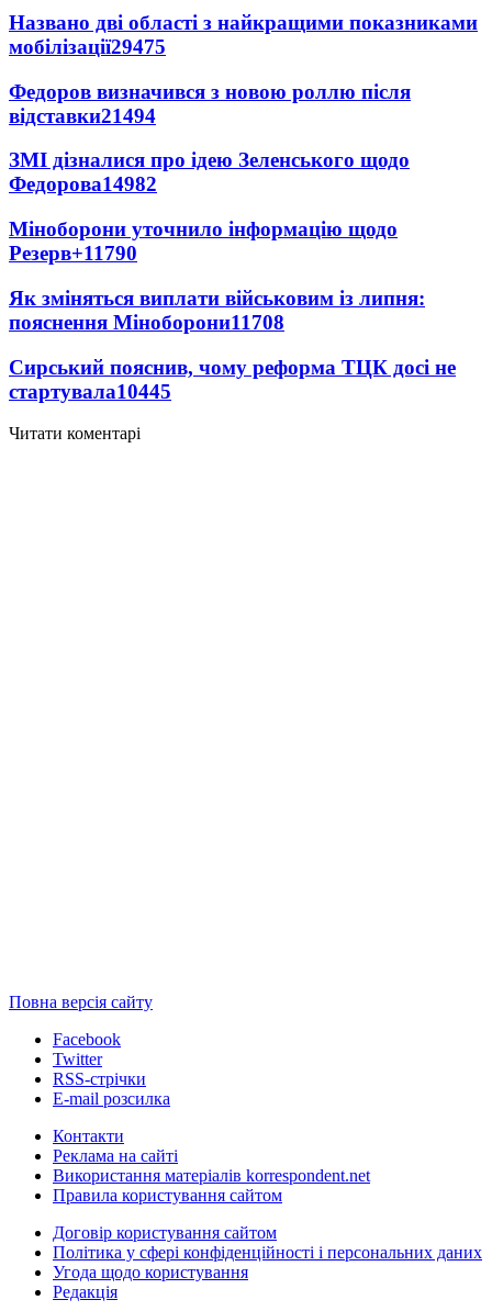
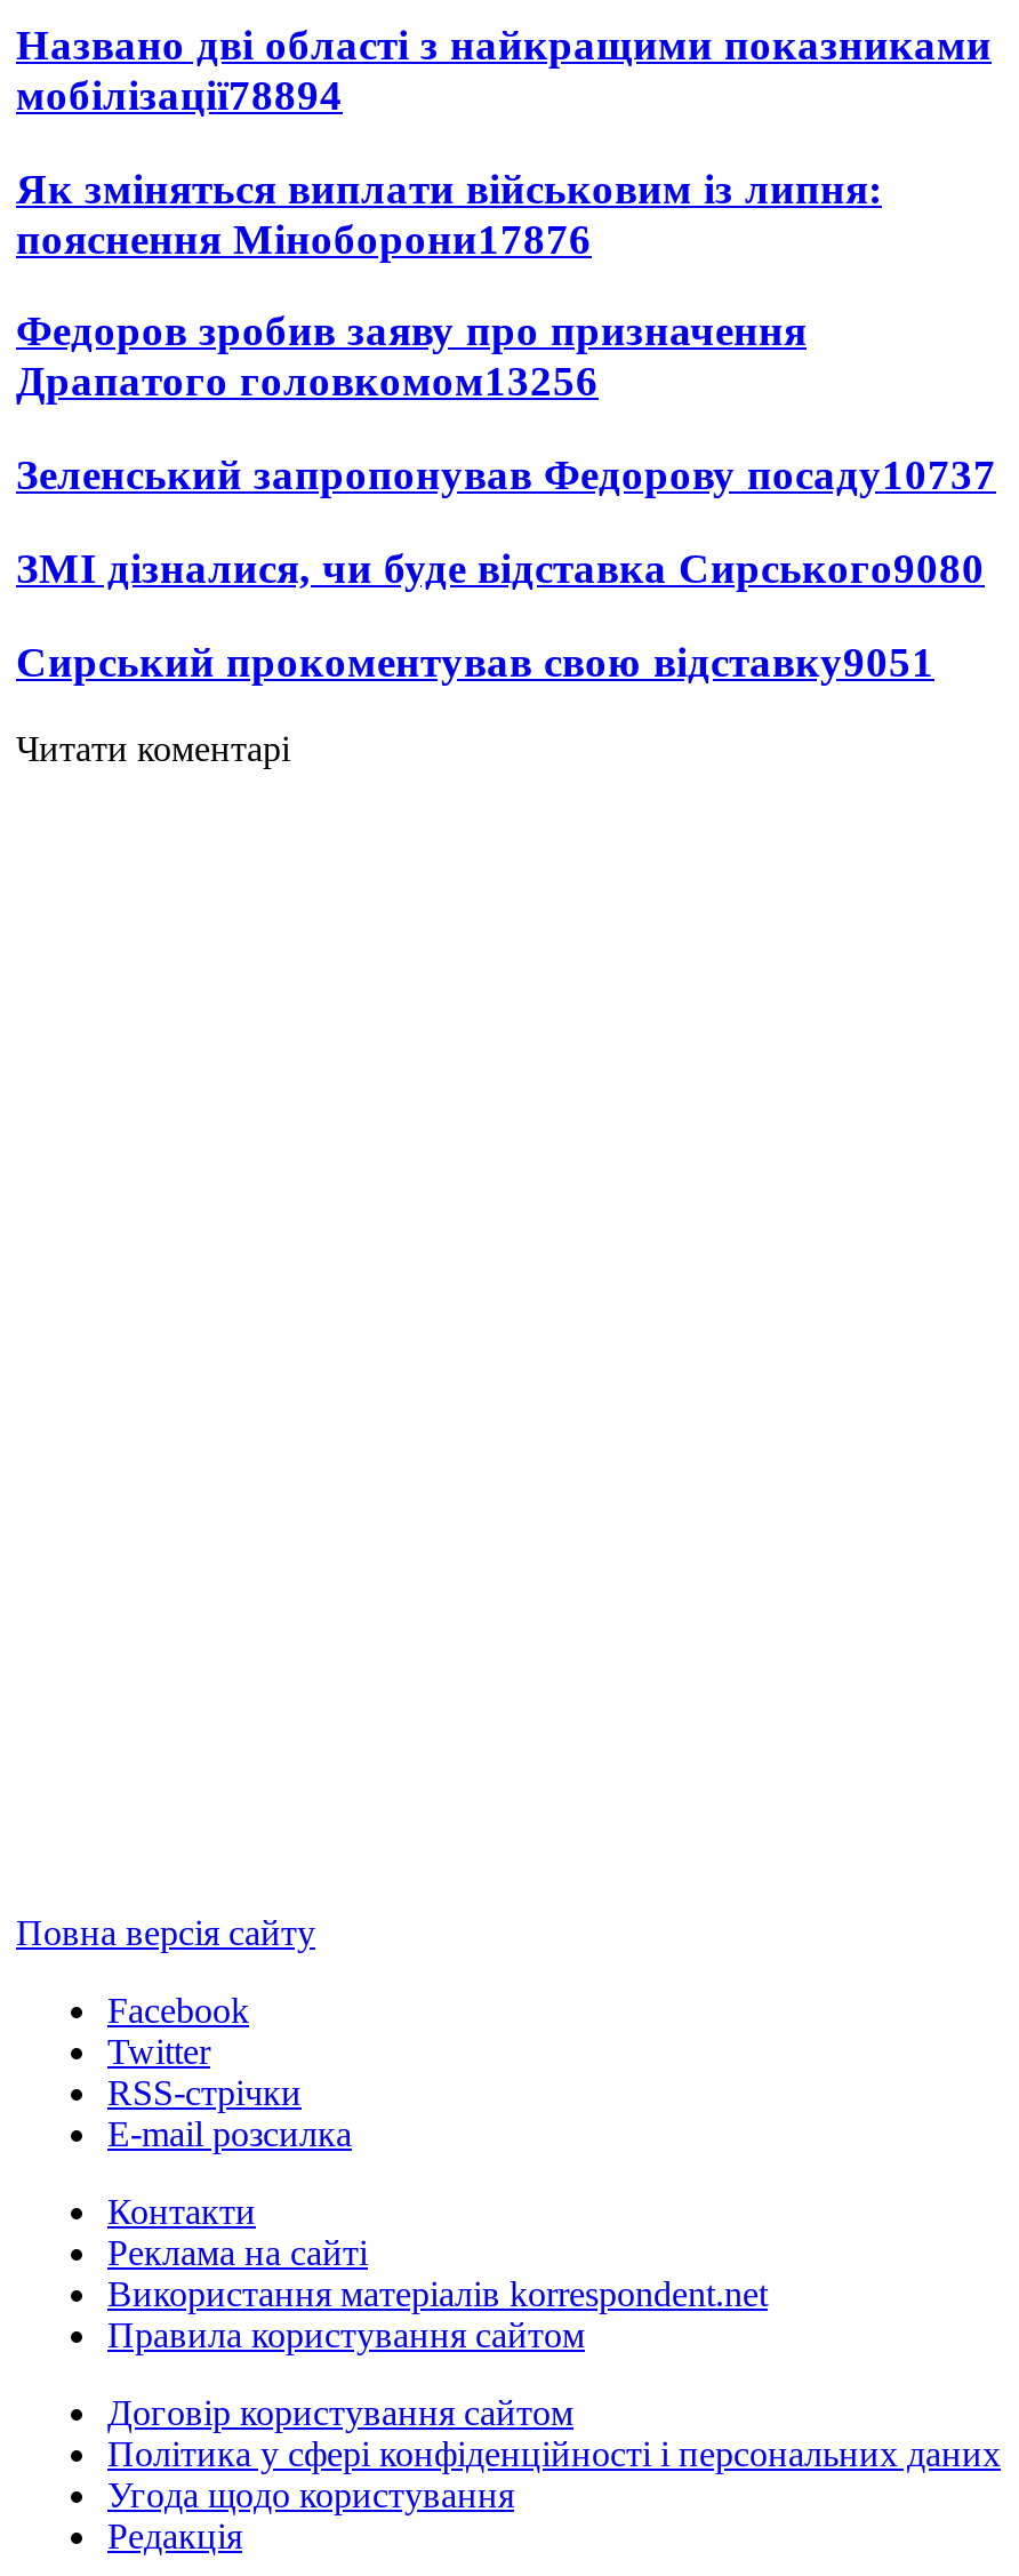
- мобілізації29475
- Федоров визначився з новою роллю після
- відставки21494
- ЗМІ дізналися про ідею Зеленського щодо
- Федорова14982
- Міноборони уточнило інформацію щодо
- Резерв+11790
+ мобілізації78894

moved up: Як зміняться виплати військовим із липня:

- пояснення Міноборони11708
- Сирський пояснив, чому реформа ТЦК досі не
- стартувала10445
+ пояснення Міноборони17876
+ Федоров зробив заяву про призначення
+ Драпатого головкомом13256
+ Зеленський запропонував Федорову посаду10737
+ ЗМІ дізналися, чи буде відставка Сирського9080
+ Сирський прокоментував свою відставку9051
